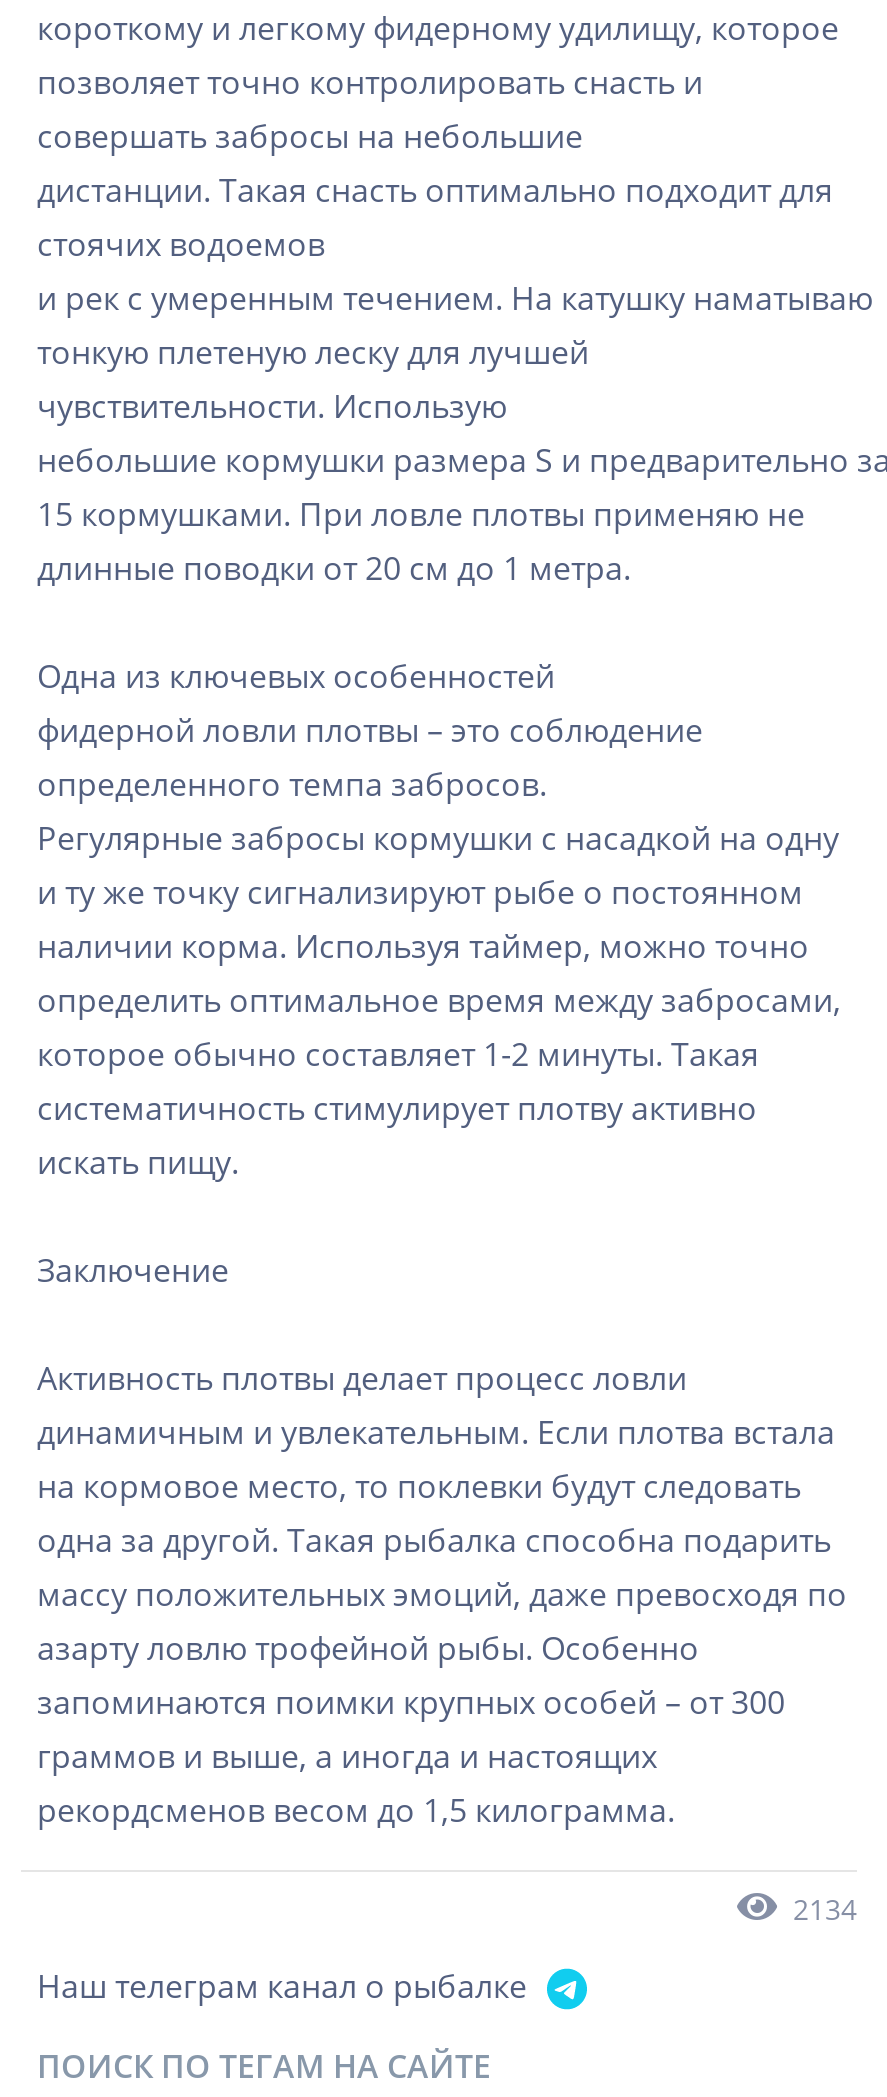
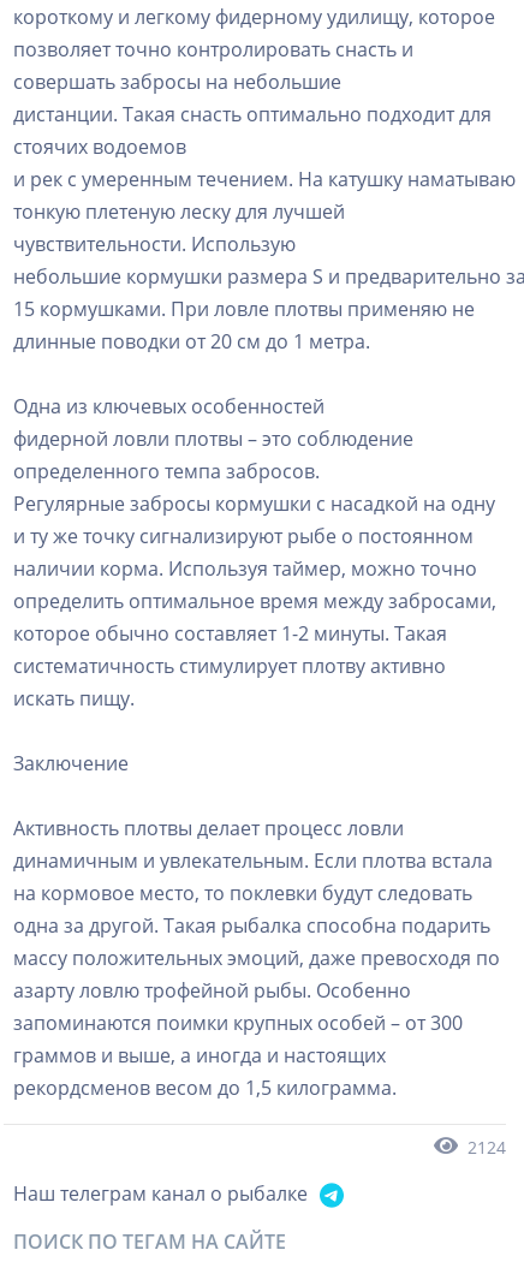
- 2134
+ 2124
